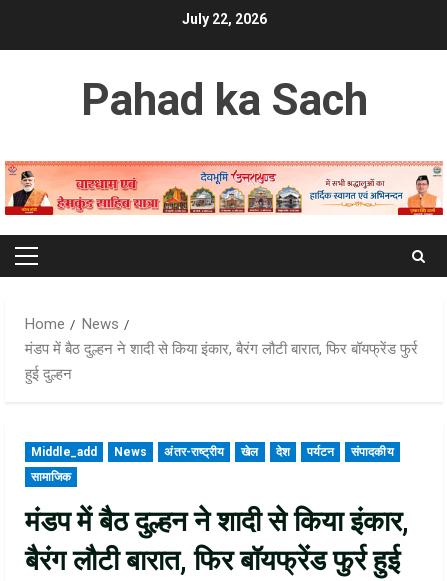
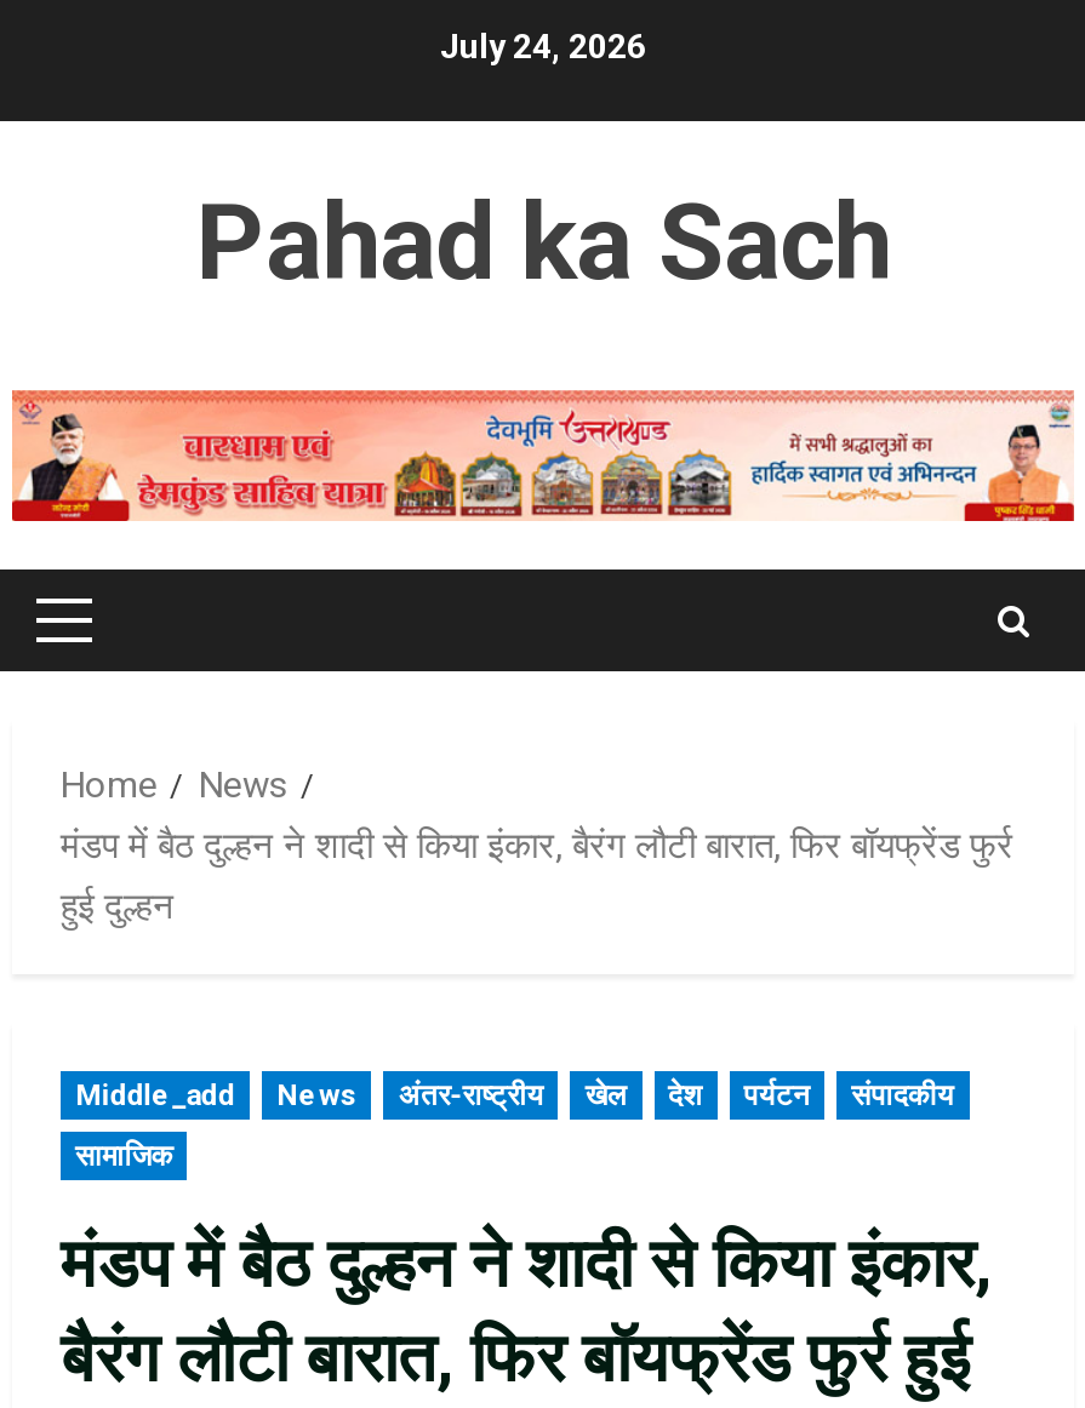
- July 22, 2026
+ July 24, 2026
